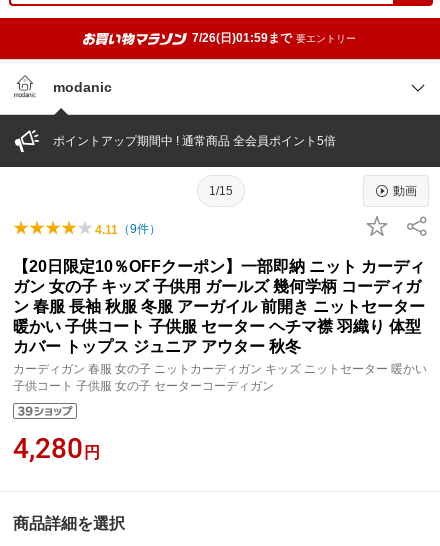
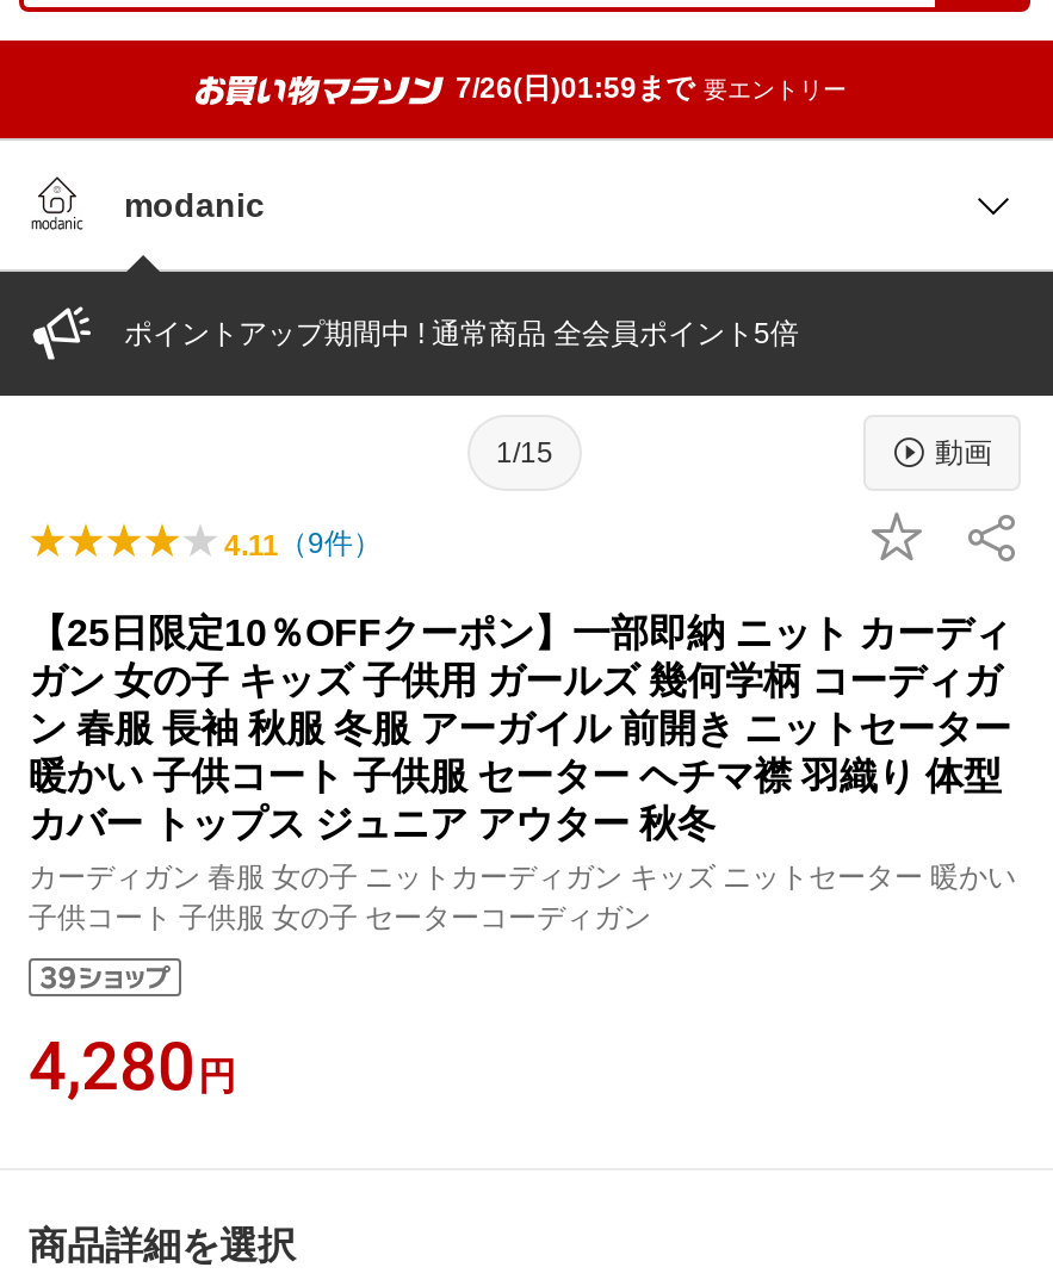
- 【20日限定10％OFFクーポン】一部即納 ニット カーディ
+ 【25日限定10％OFFクーポン】一部即納 ニット カーディ
